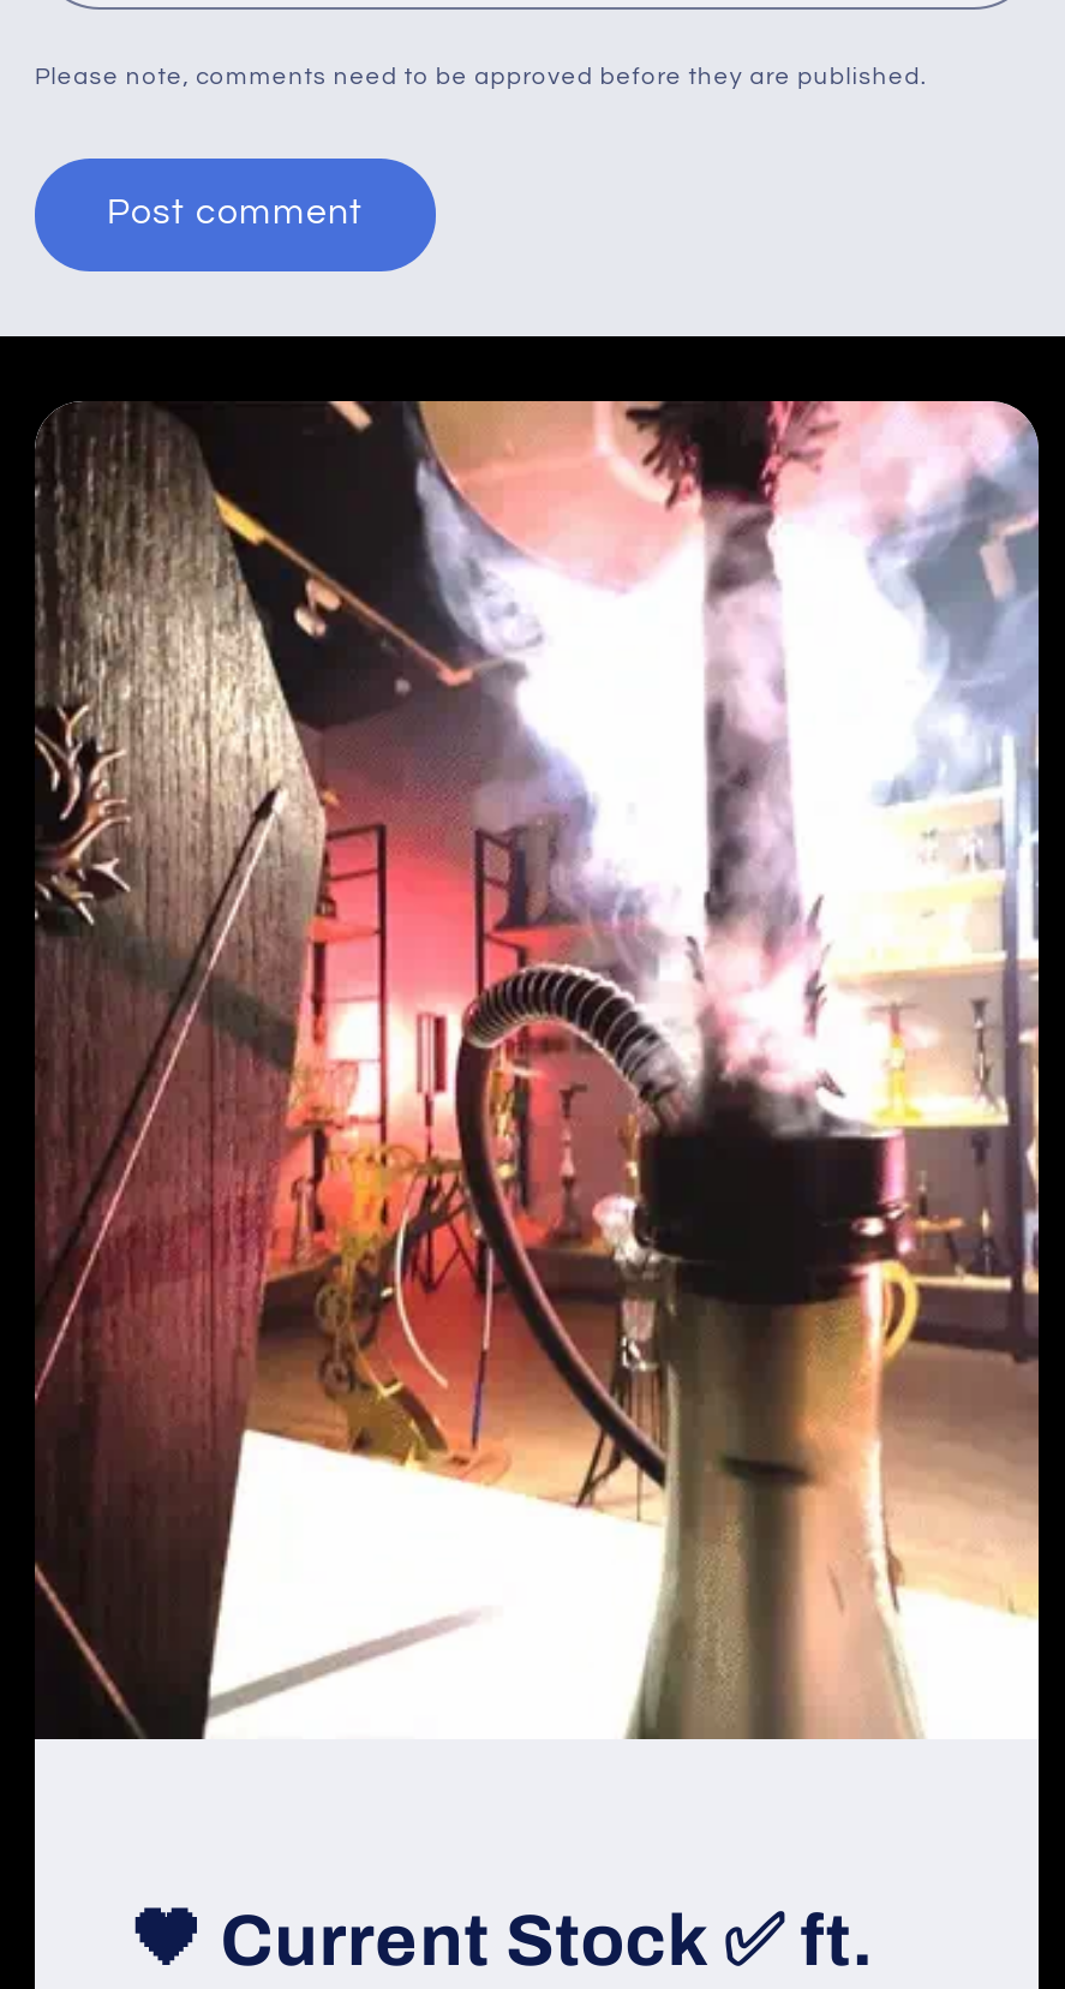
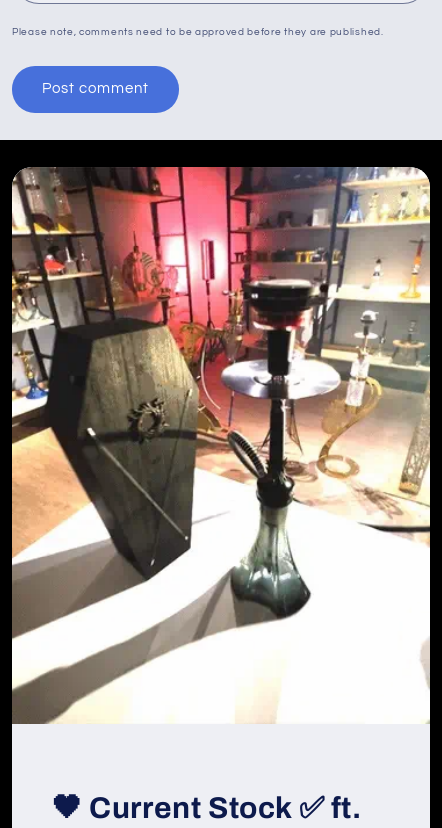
- [image]
+ [image]
